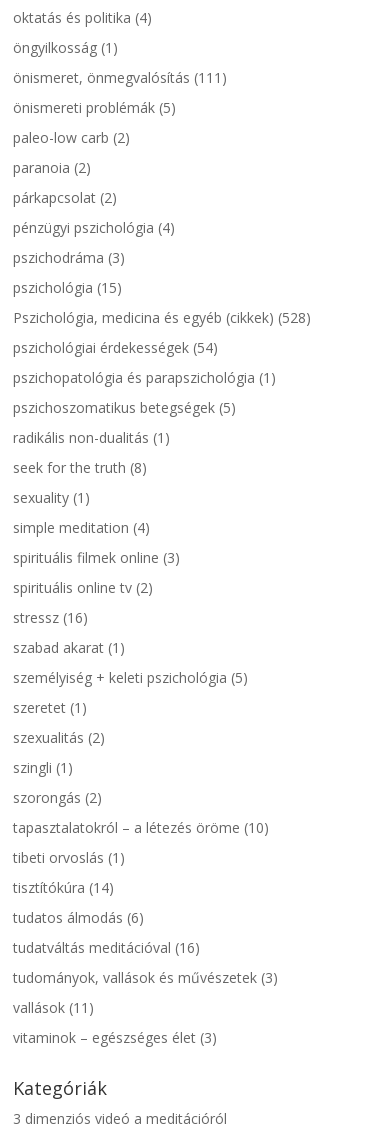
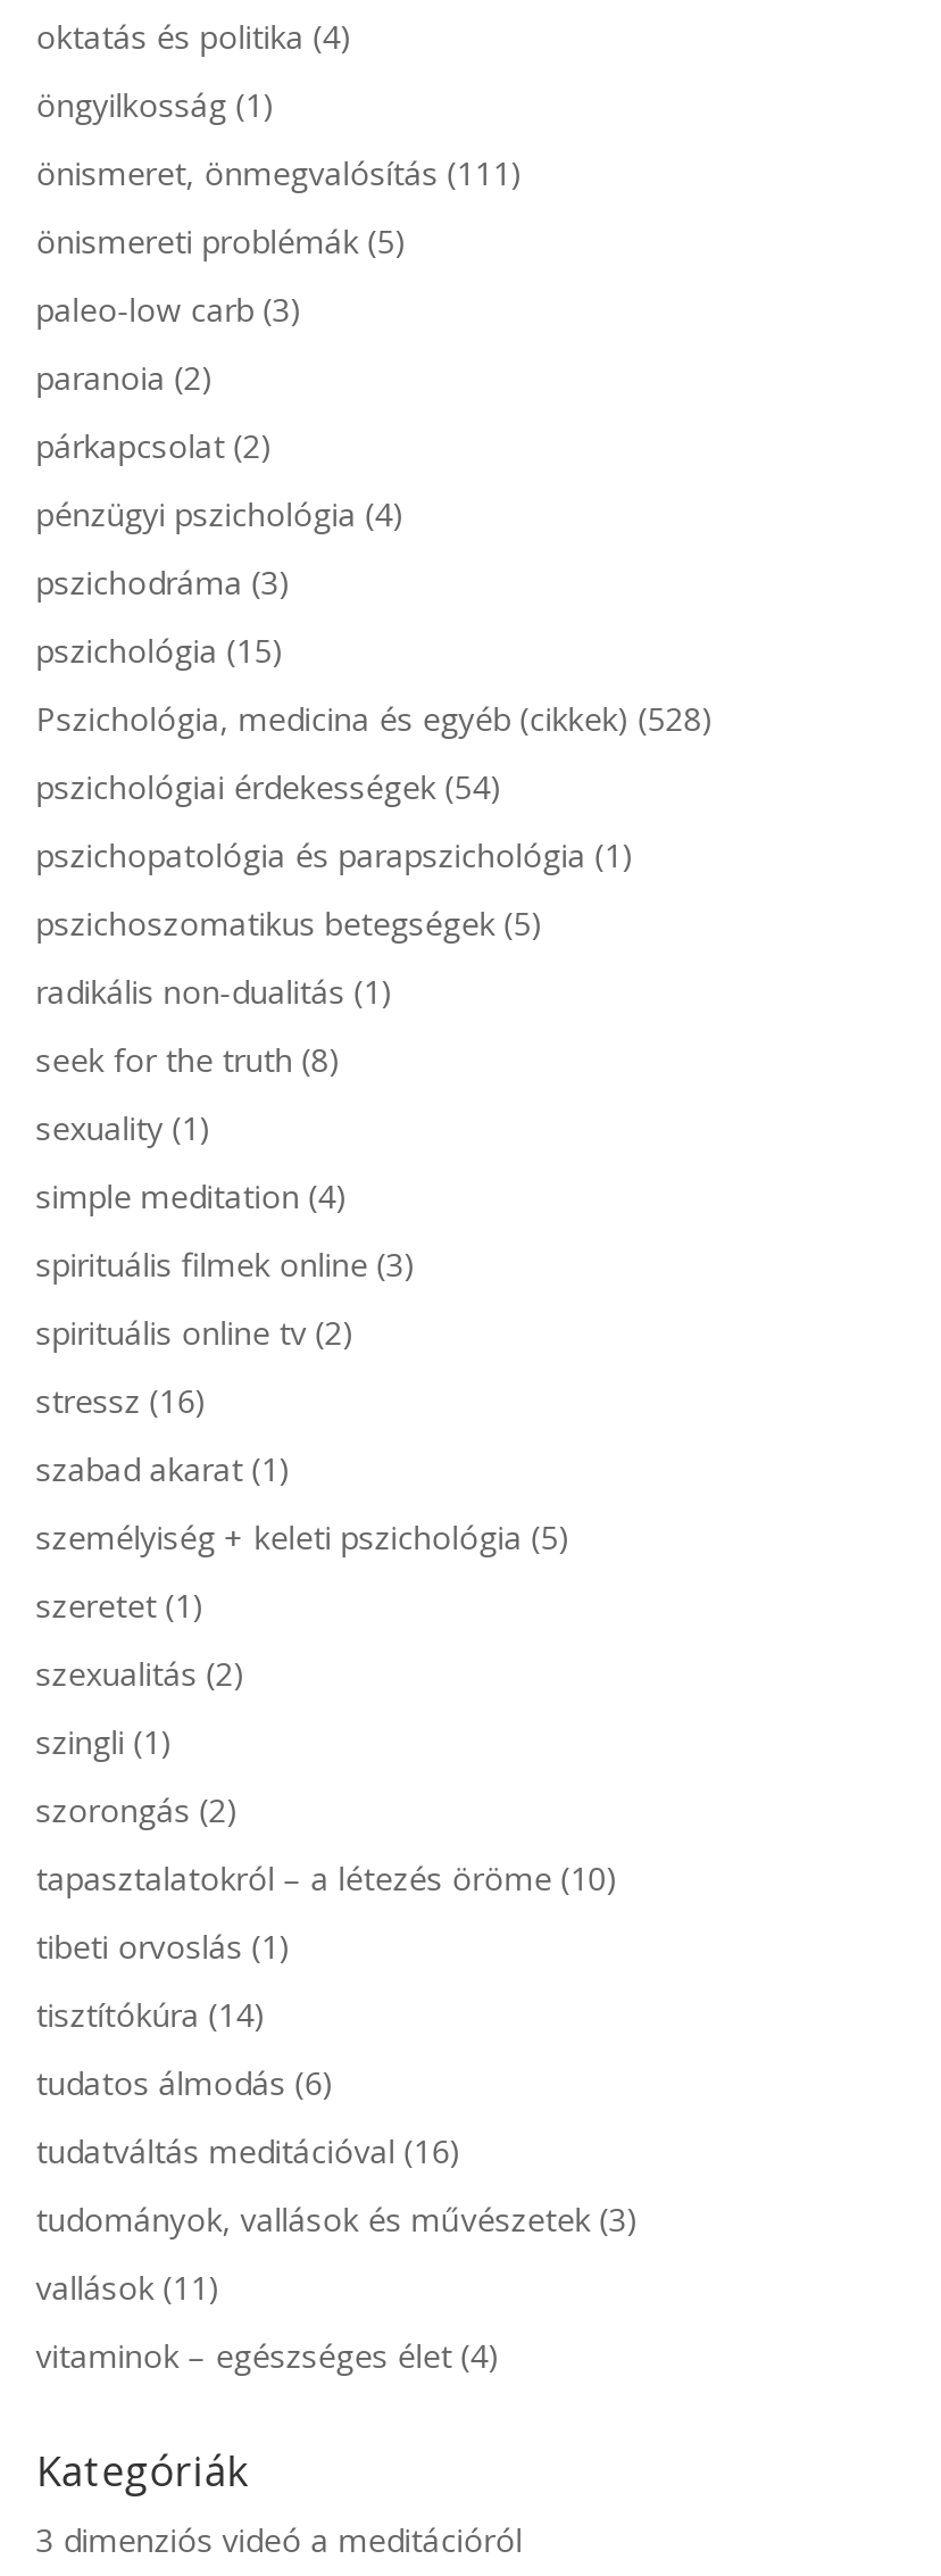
- paleo-low carb (2)
+ paleo-low carb (3)

- vitaminok – egészséges élet (3)
+ vitaminok – egészséges élet (4)
